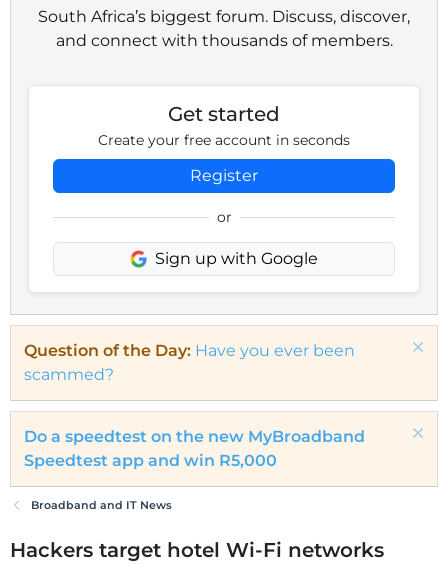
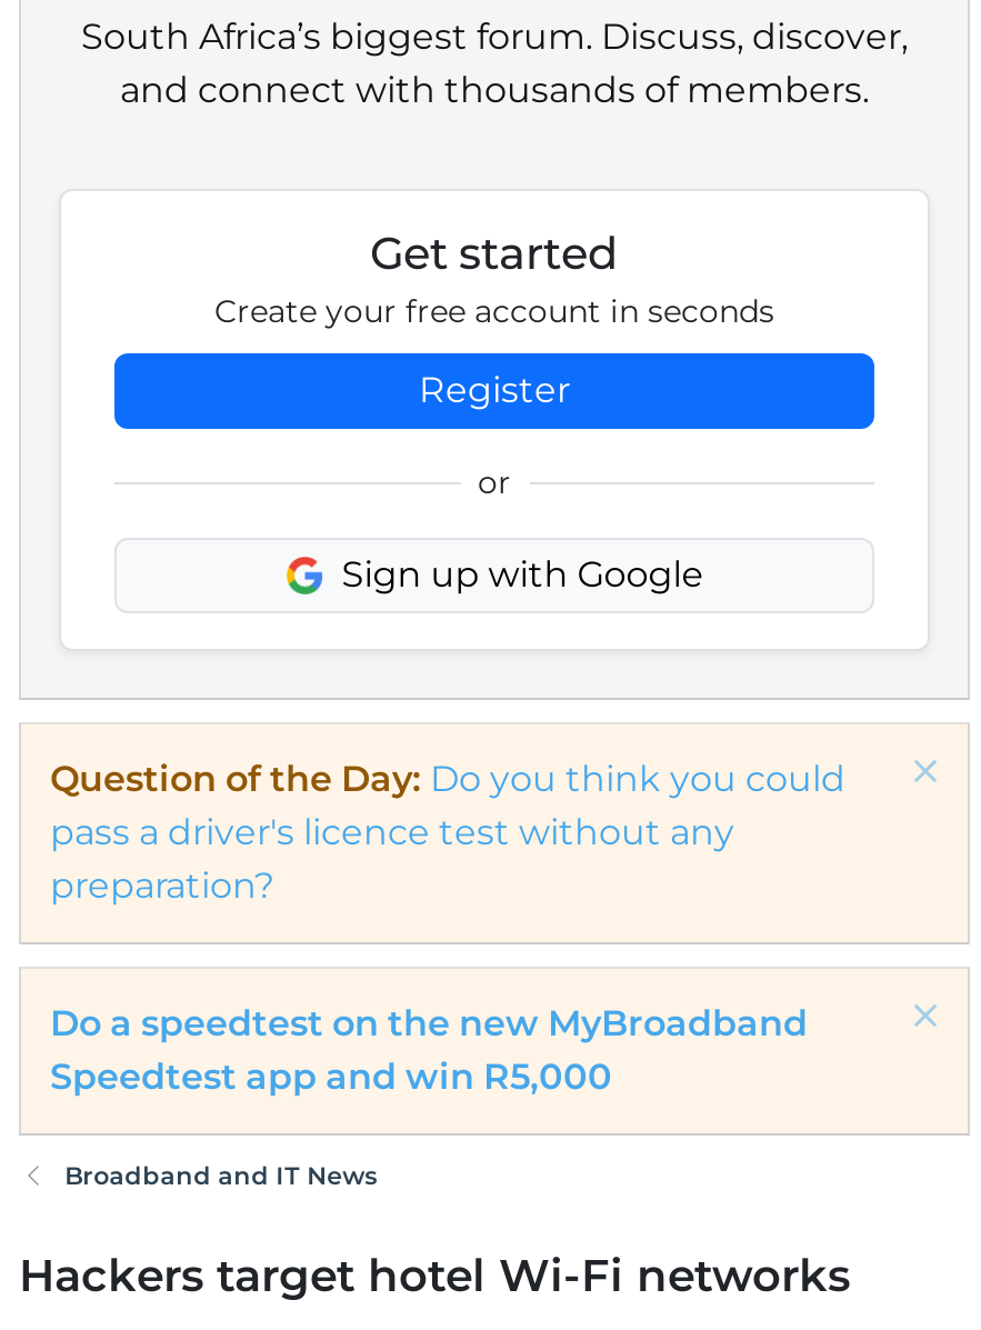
- Question of the Day: Have you ever been
- scammed?
+ Question of the Day: Do you think you could
+ pass a driver's licence test without any
+ preparation?
